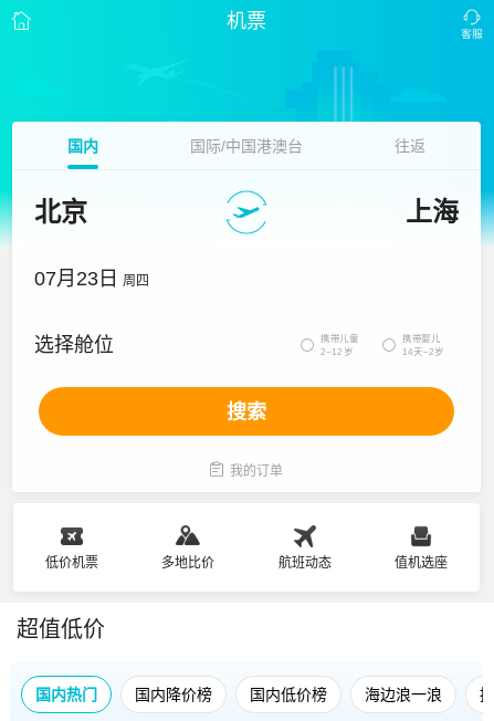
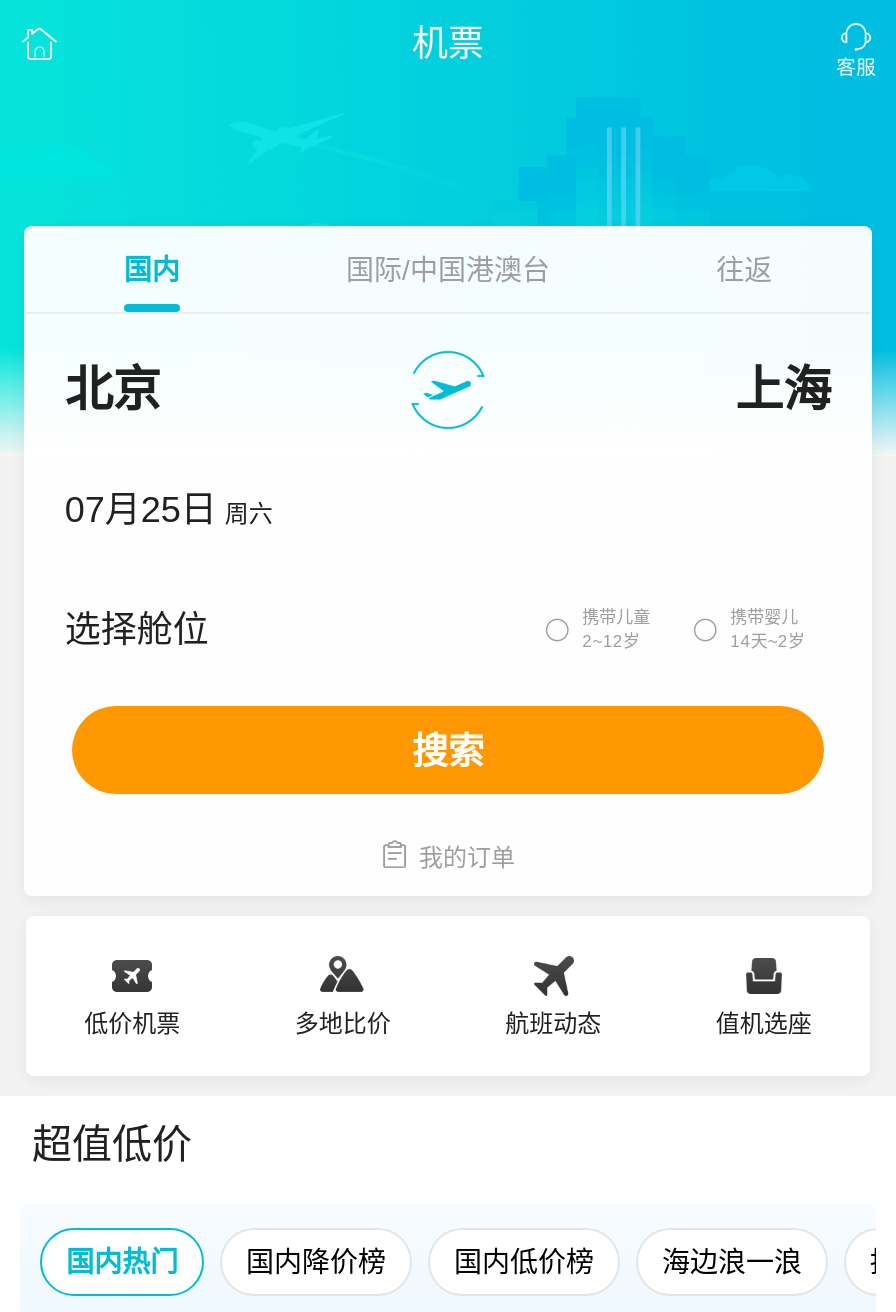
- 07月23日 周四
+ 07月25日 周六
